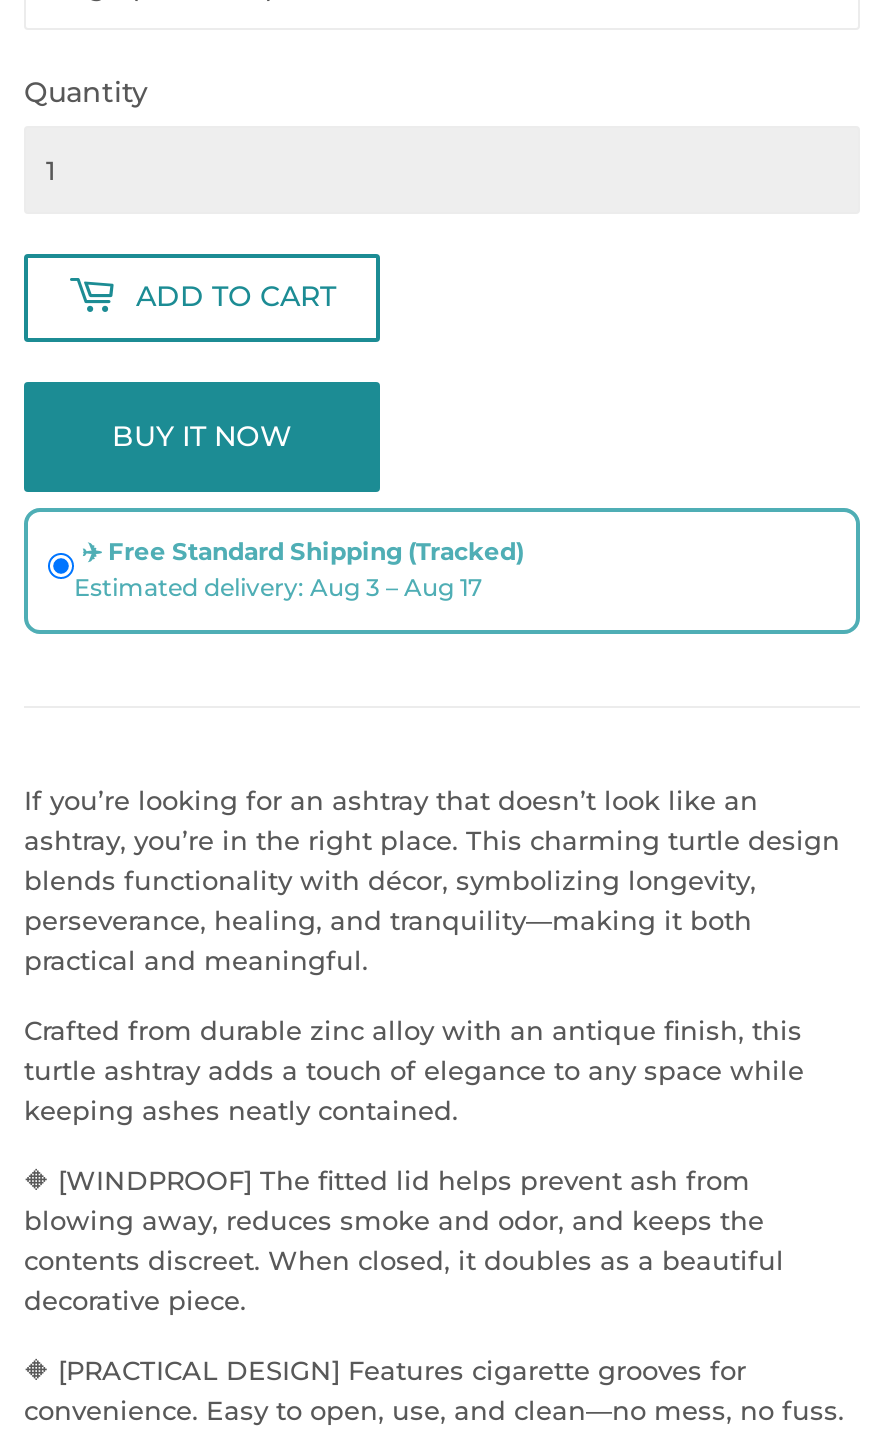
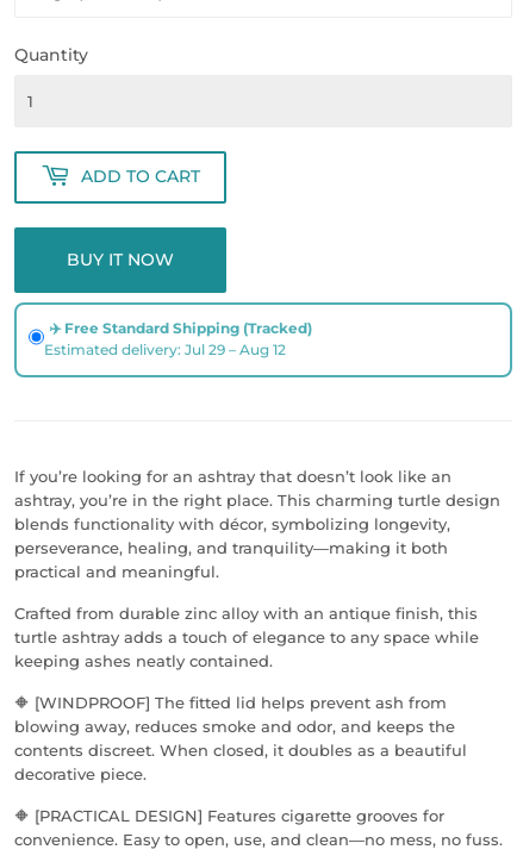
- Estimated delivery: Aug 3 – Aug 17
+ Estimated delivery: Jul 29 – Aug 12
